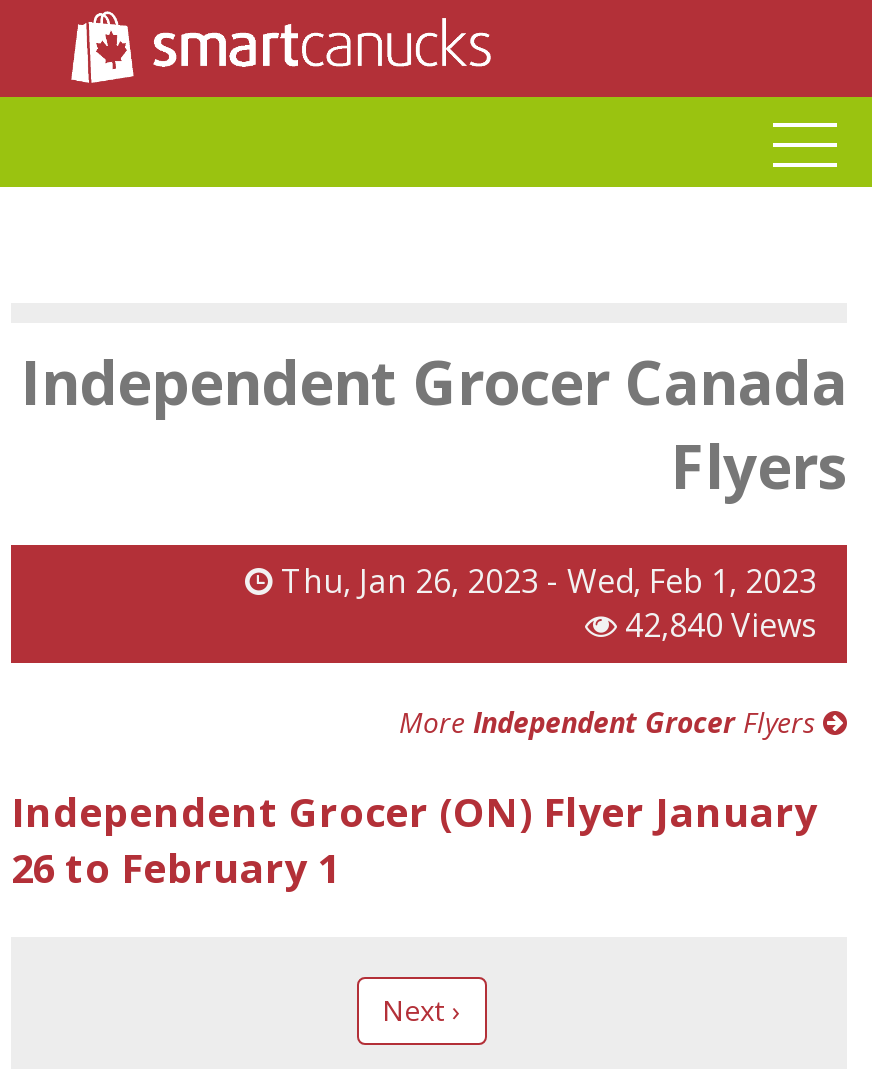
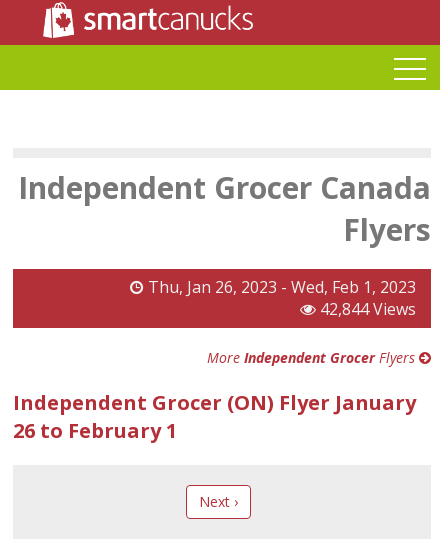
- 42,840 Views
+ 42,844 Views
